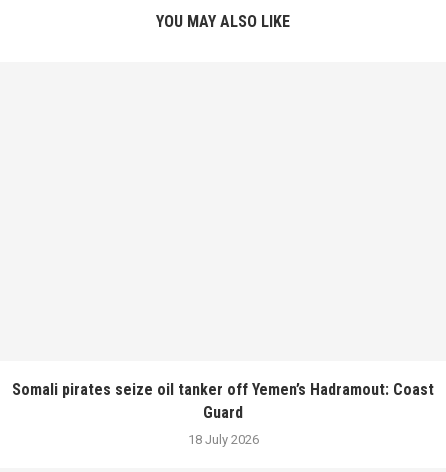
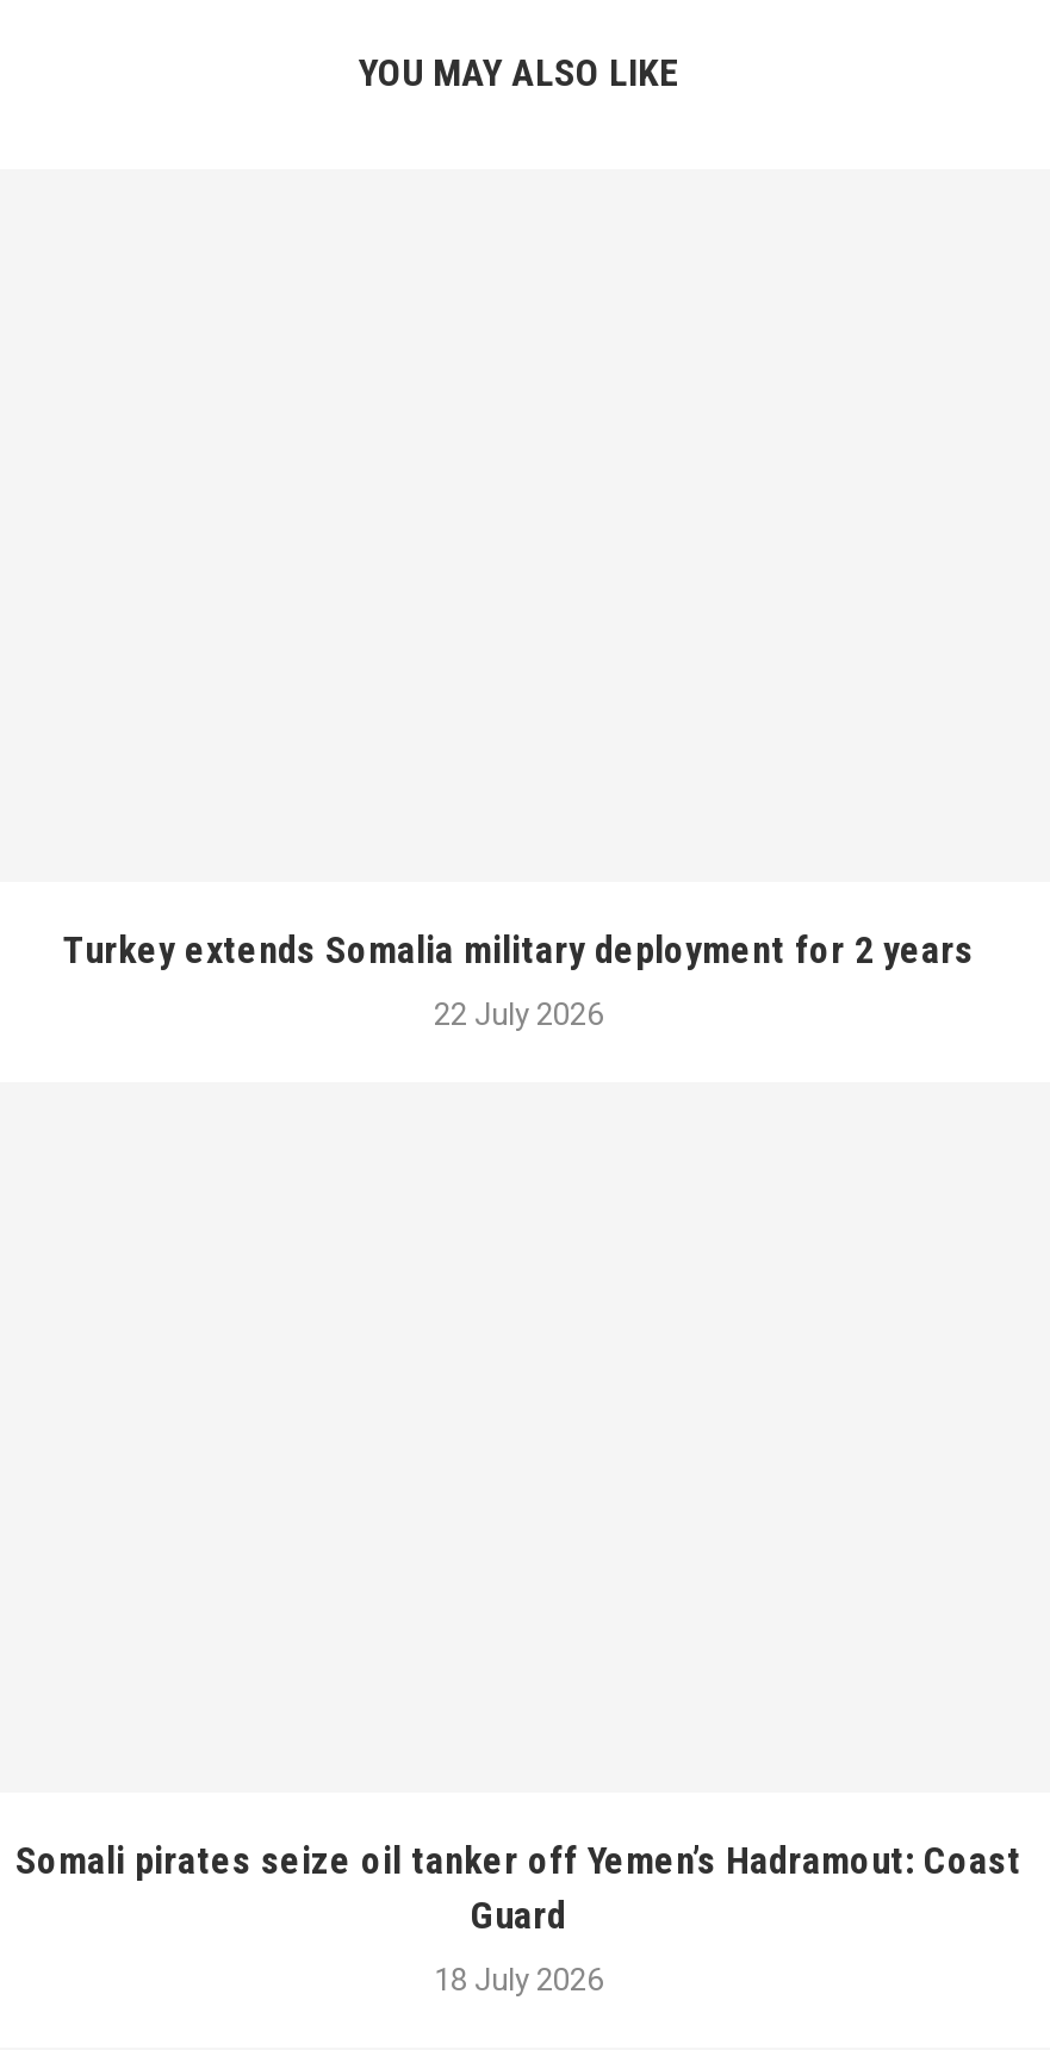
+ Turkey extends Somalia military deployment for 2 years
+ 22 July 2026
